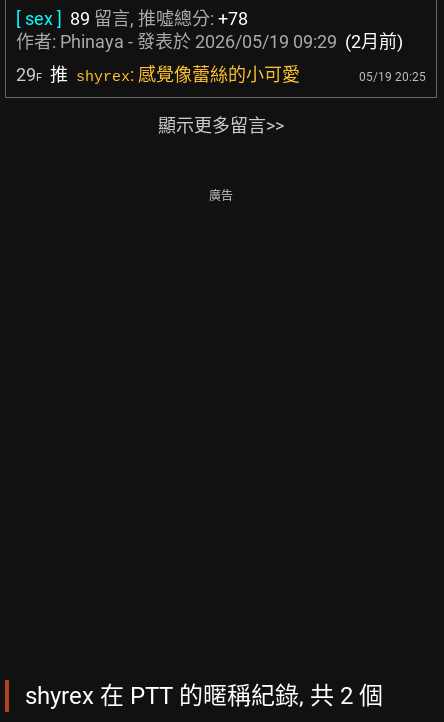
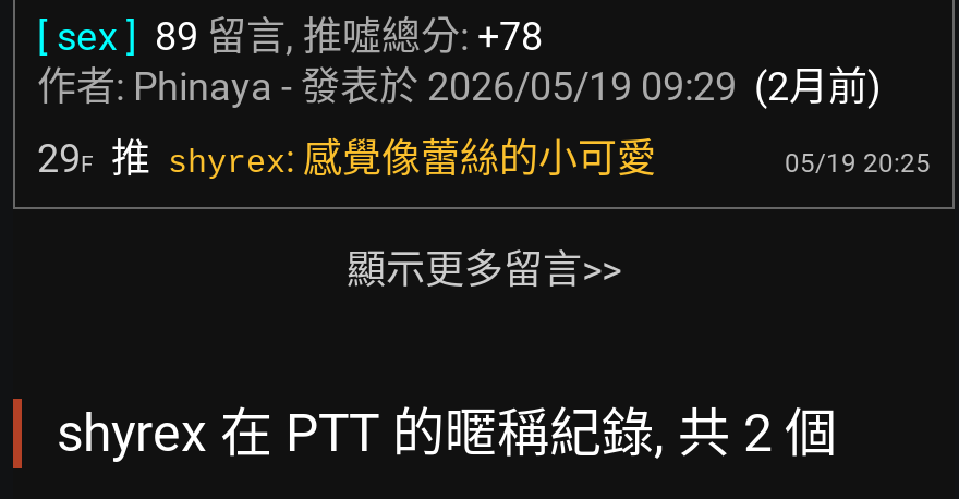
- 廣告
